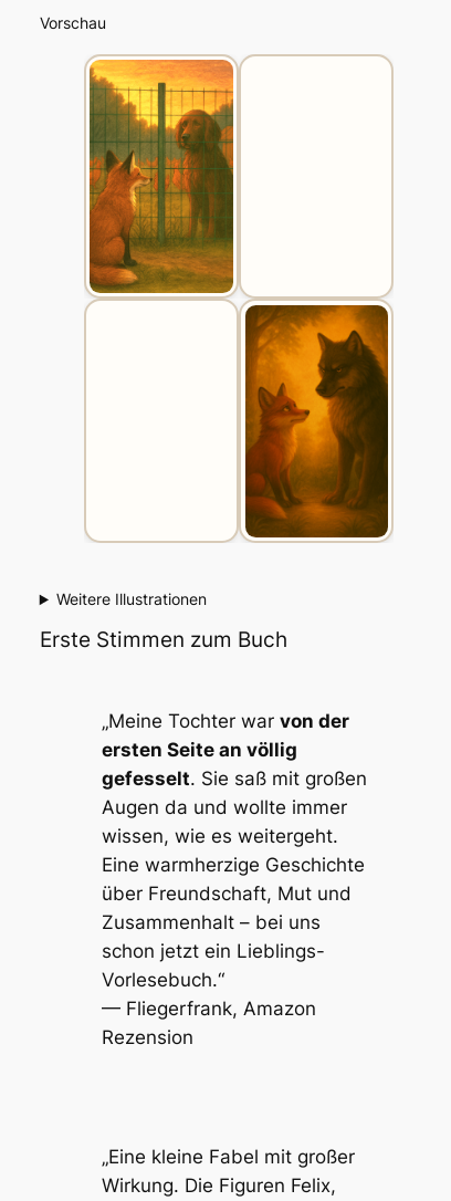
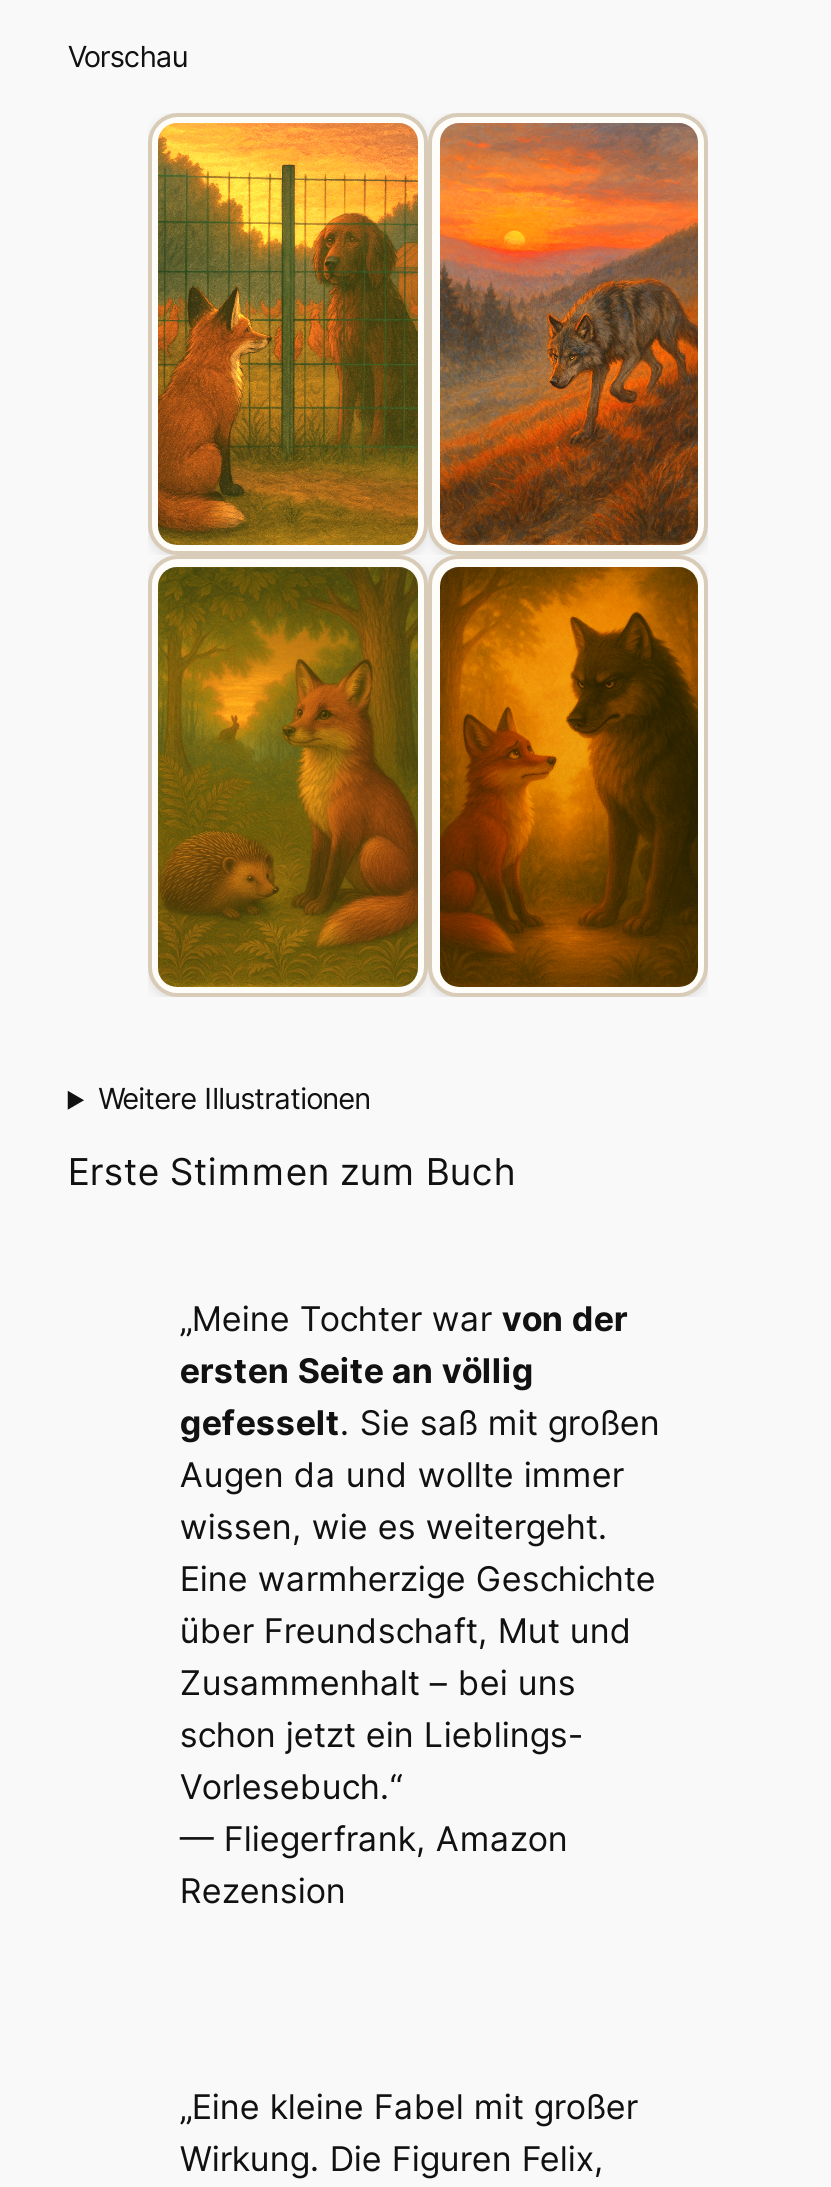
+ [image]

+ [image]
